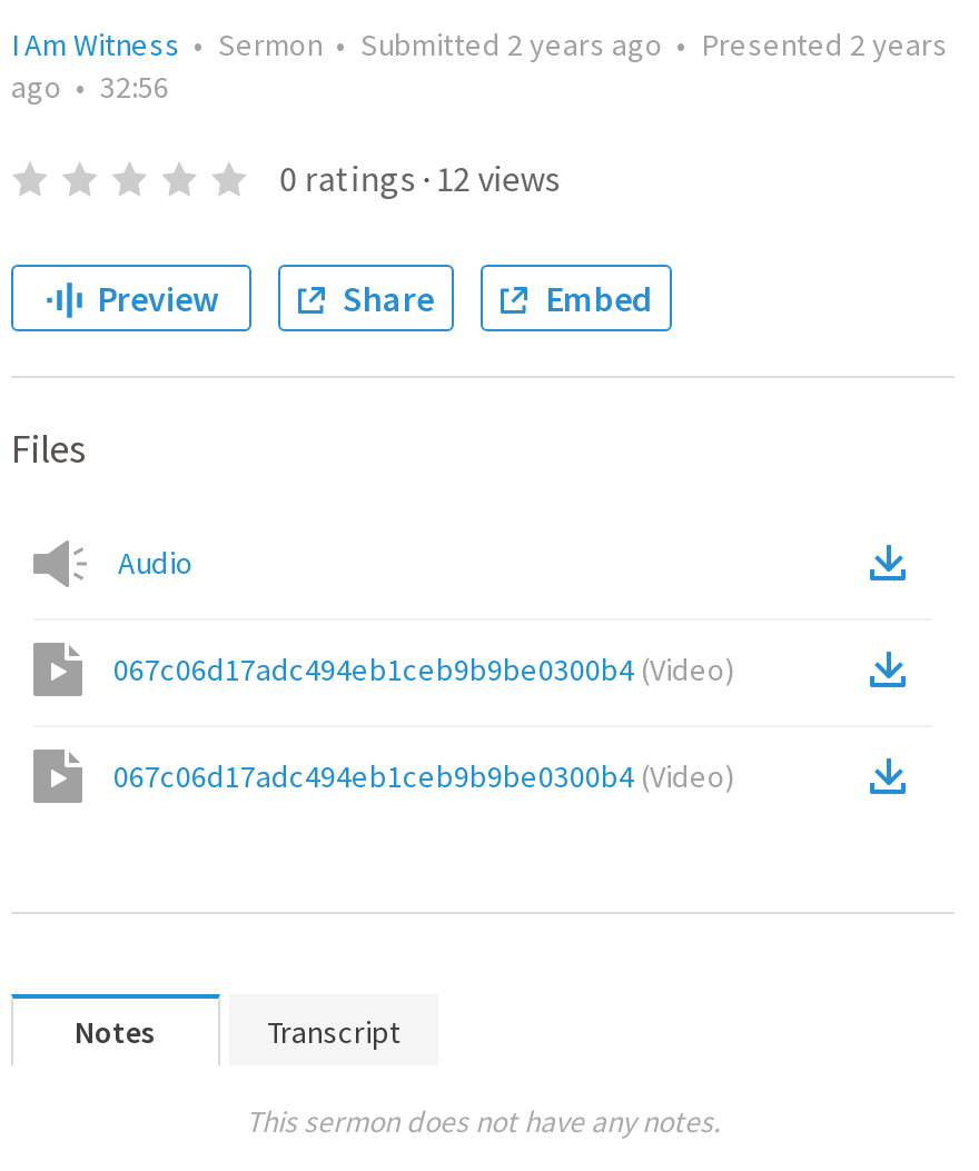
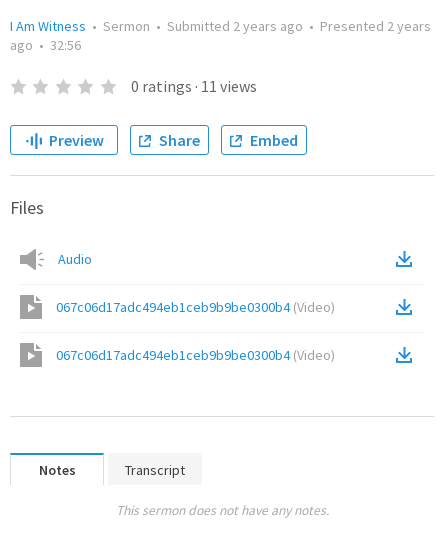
- 0 ratings · 12 views
+ 0 ratings · 11 views
